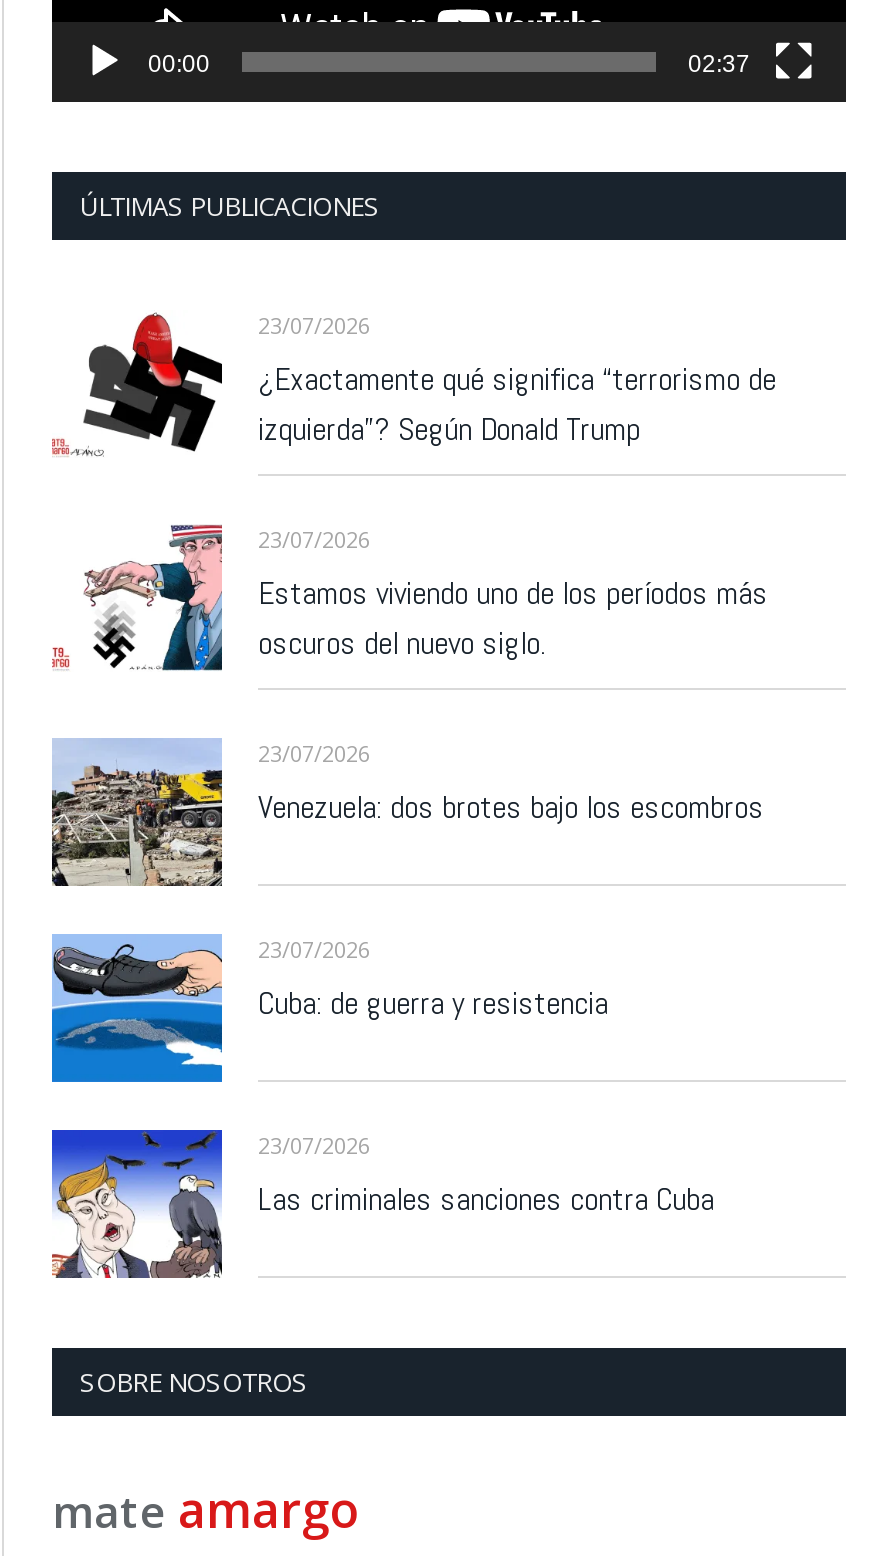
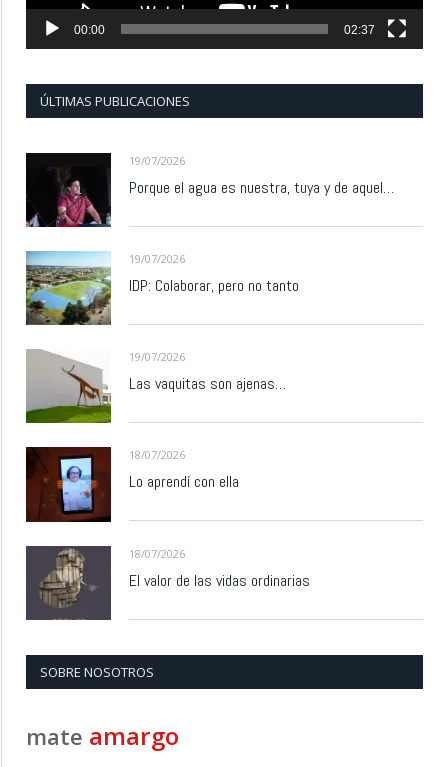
- [image]
- 23/07/2026
- ¿Exactamente qué significa “terrorismo de
- izquierda”? Según Donald Trump
+ [image]
+ 19/07/2026
+ Porque el agua es nuestra, tuya y de aquel…

- [image]
- 23/07/2026
- Estamos viviendo uno de los períodos más
- oscuros del nuevo siglo.
+ [image]
+ 19/07/2026
+ IDP: Colaborar, pero no tanto

- [image]
- 23/07/2026
- Venezuela: dos brotes bajo los escombros
+ [image]
+ 19/07/2026
+ Las vaquitas son ajenas…

- [image]
- 23/07/2026
- Cuba: de guerra y resistencia
+ [image]
+ 18/07/2026
+ Lo aprendí con ella

- [image]
- 23/07/2026
- Las criminales sanciones contra Cuba
+ [image]
+ 18/07/2026
+ El valor de las vidas ordinarias
